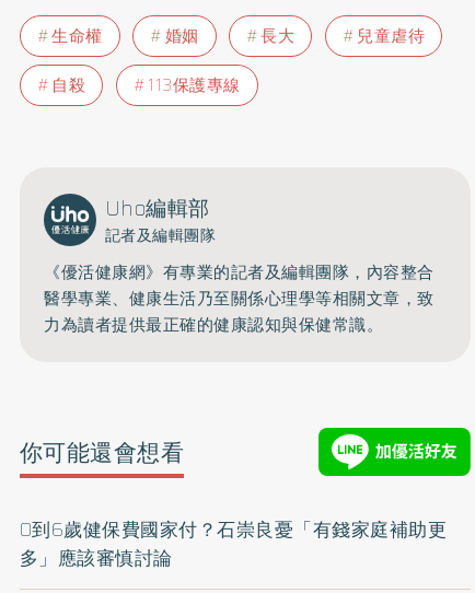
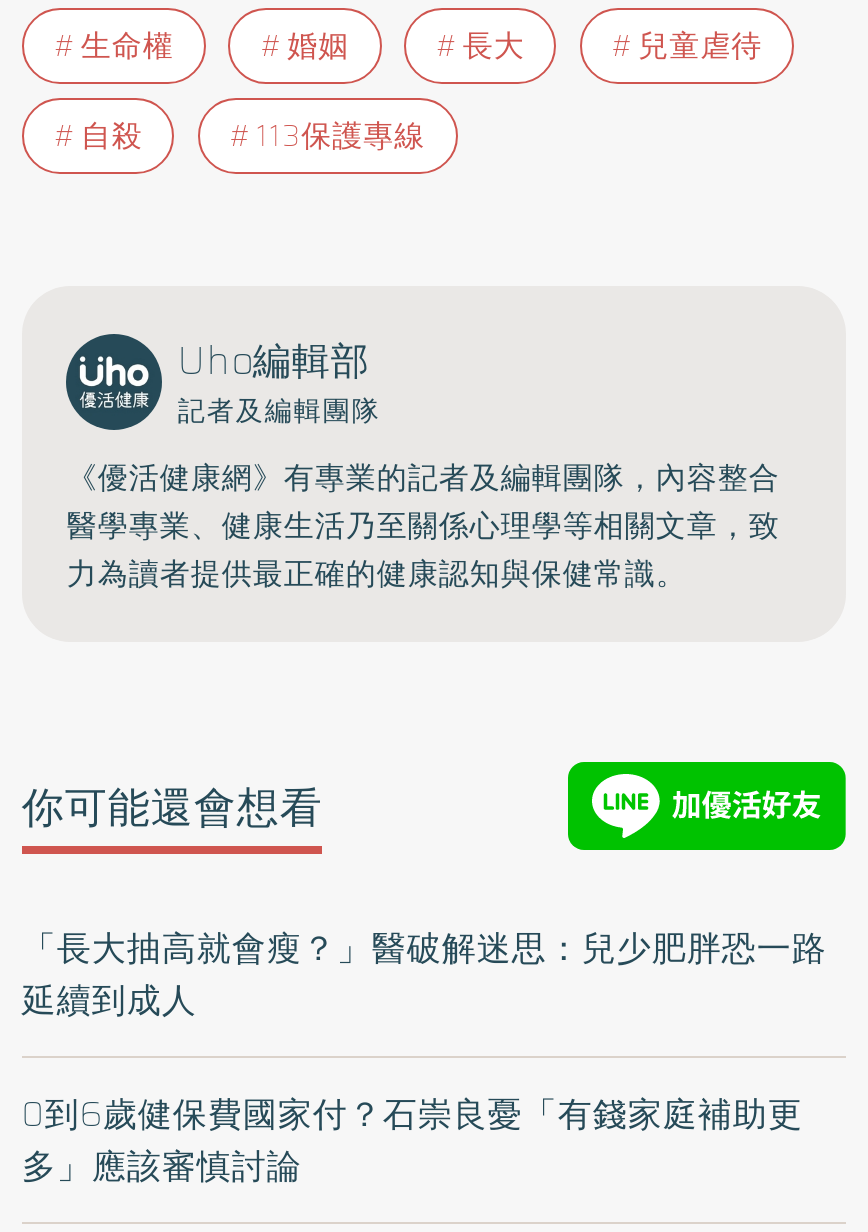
+ 「長大抽高就會瘦？」醫破解迷思：兒少肥胖恐一路
+ 延續到成人
